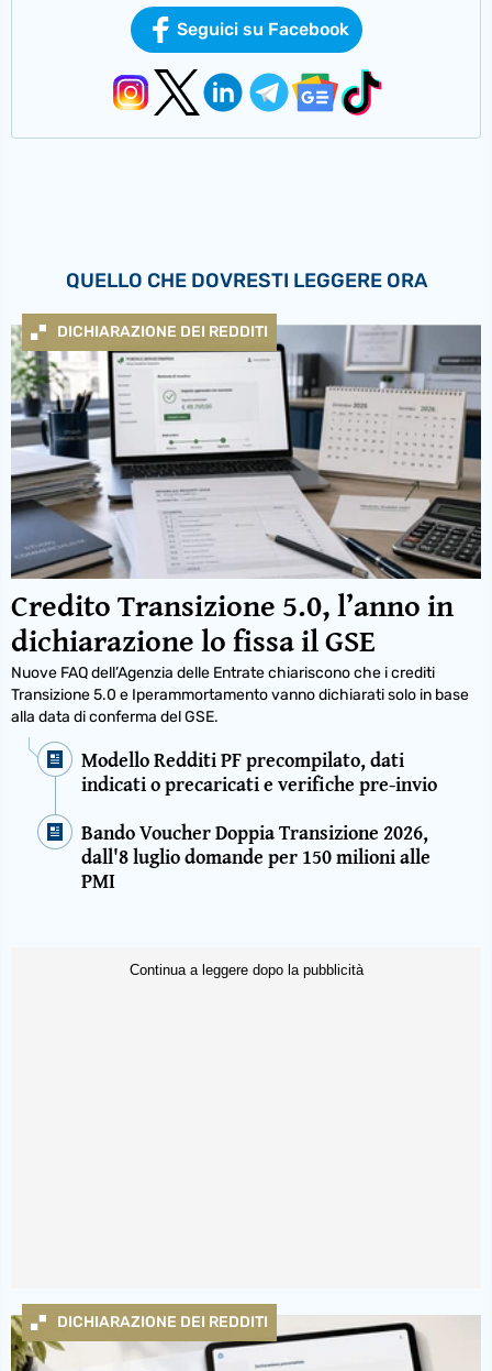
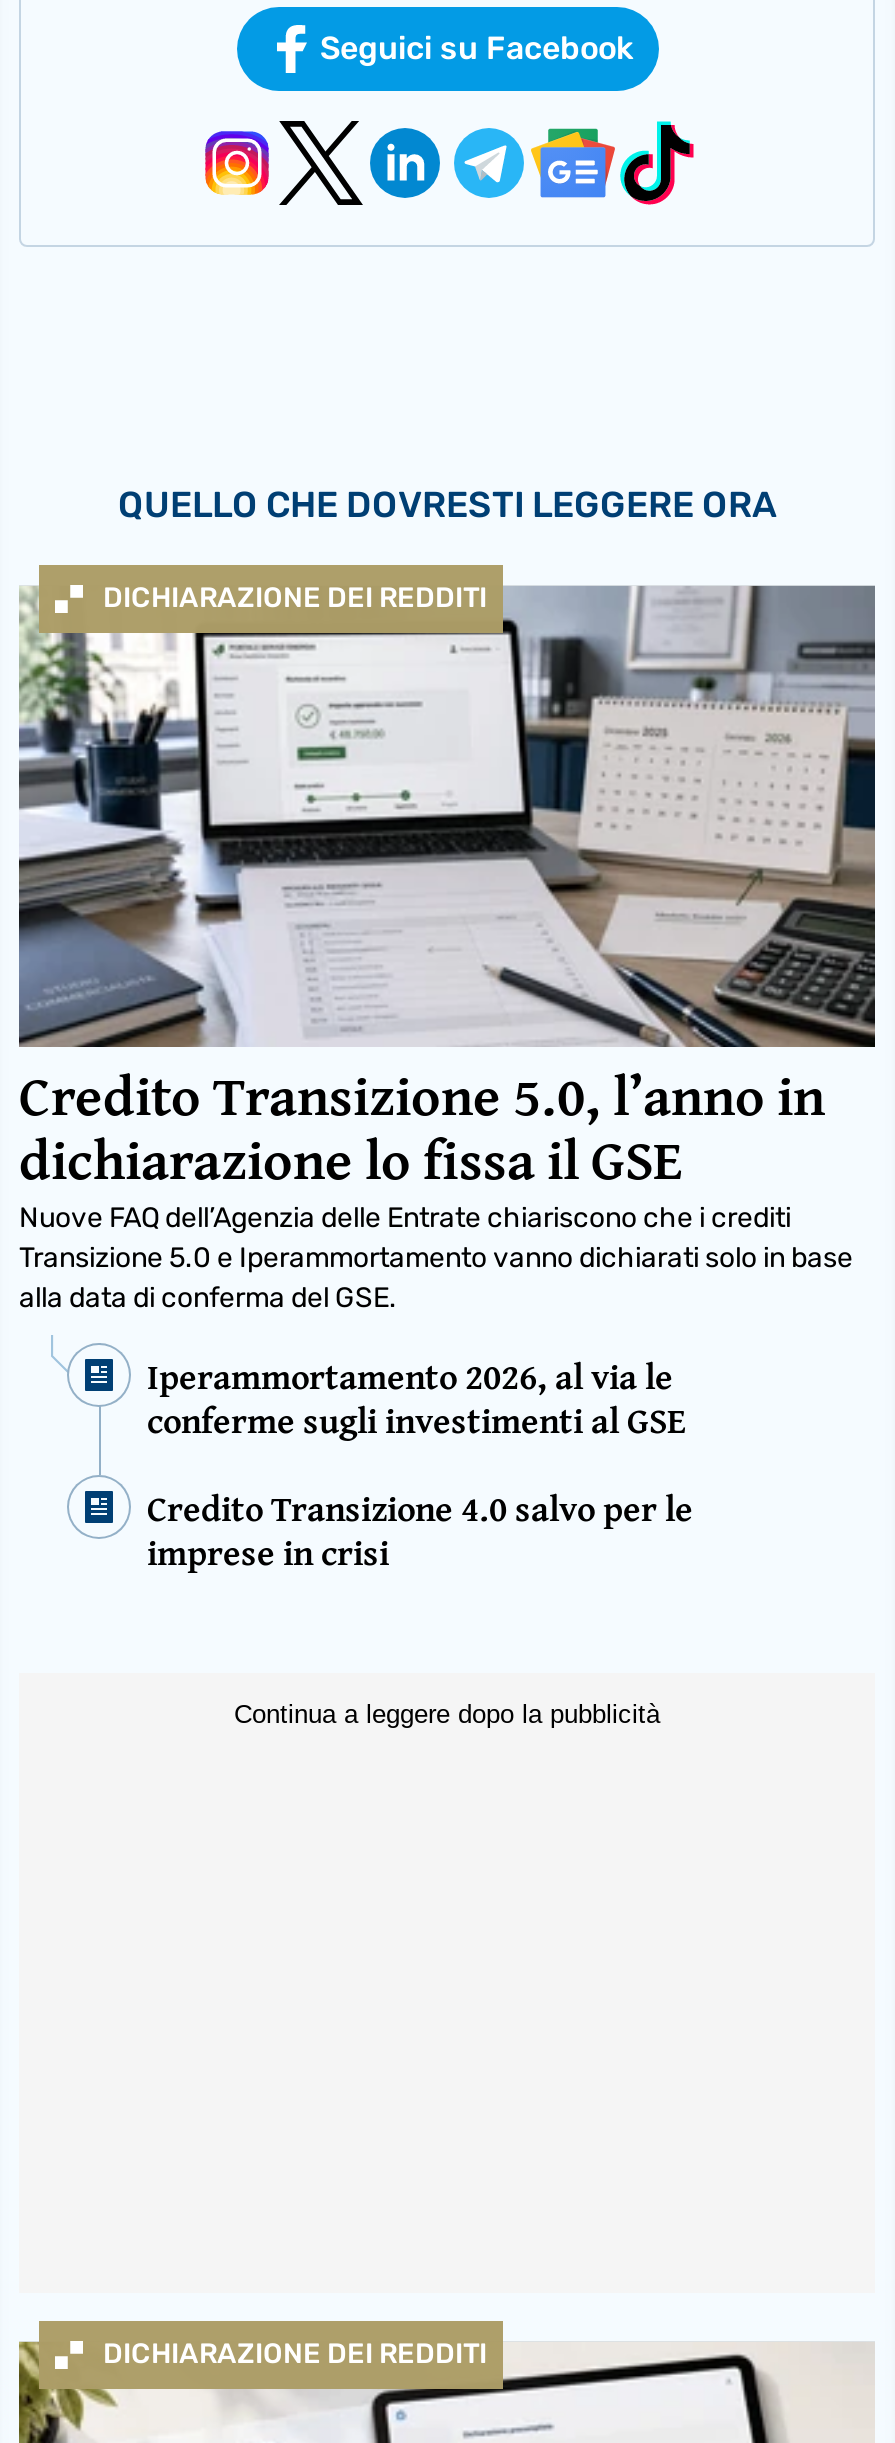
- Modello Redditi PF precompilato, dati
- indicati o precaricati e verifiche pre-invio
+ Iperammortamento 2026, al via le
+ conferme sugli investimenti al GSE

- Bando Voucher Doppia Transizione 2026,
- dall'8 luglio domande per 150 milioni alle
- PMI
+ Credito Transizione 4.0 salvo per le
+ imprese in crisi
